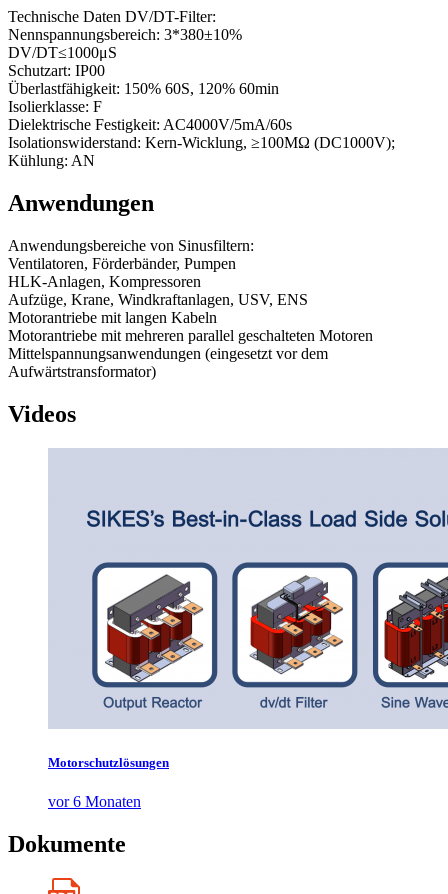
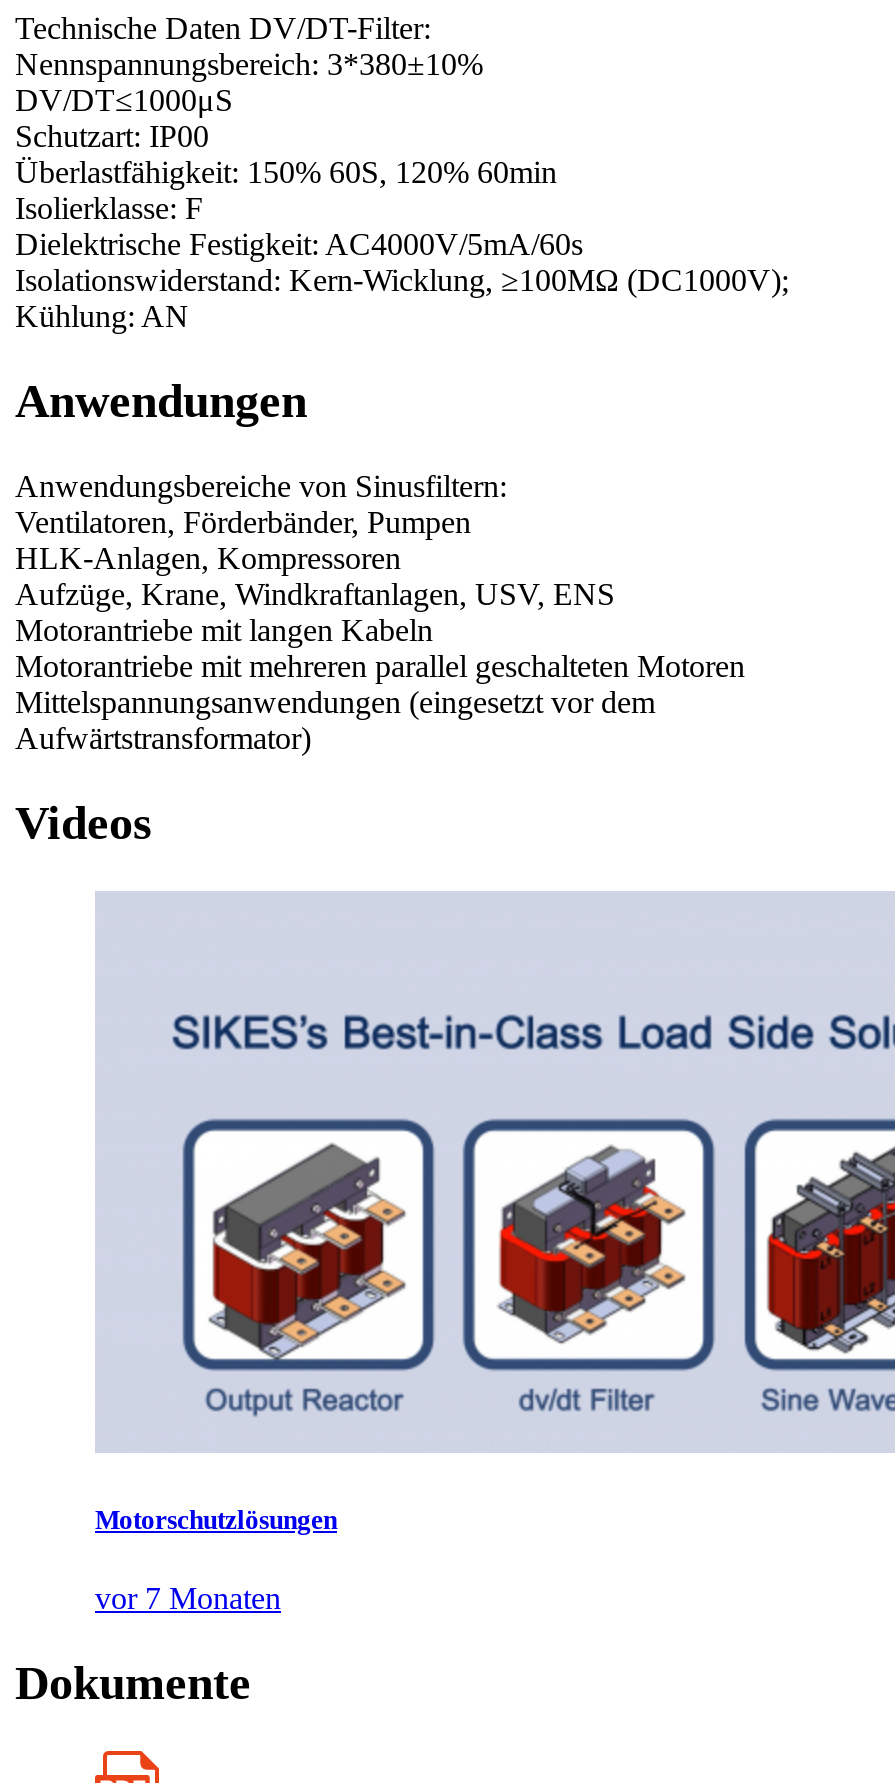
- vor 6 Monaten
+ vor 7 Monaten
